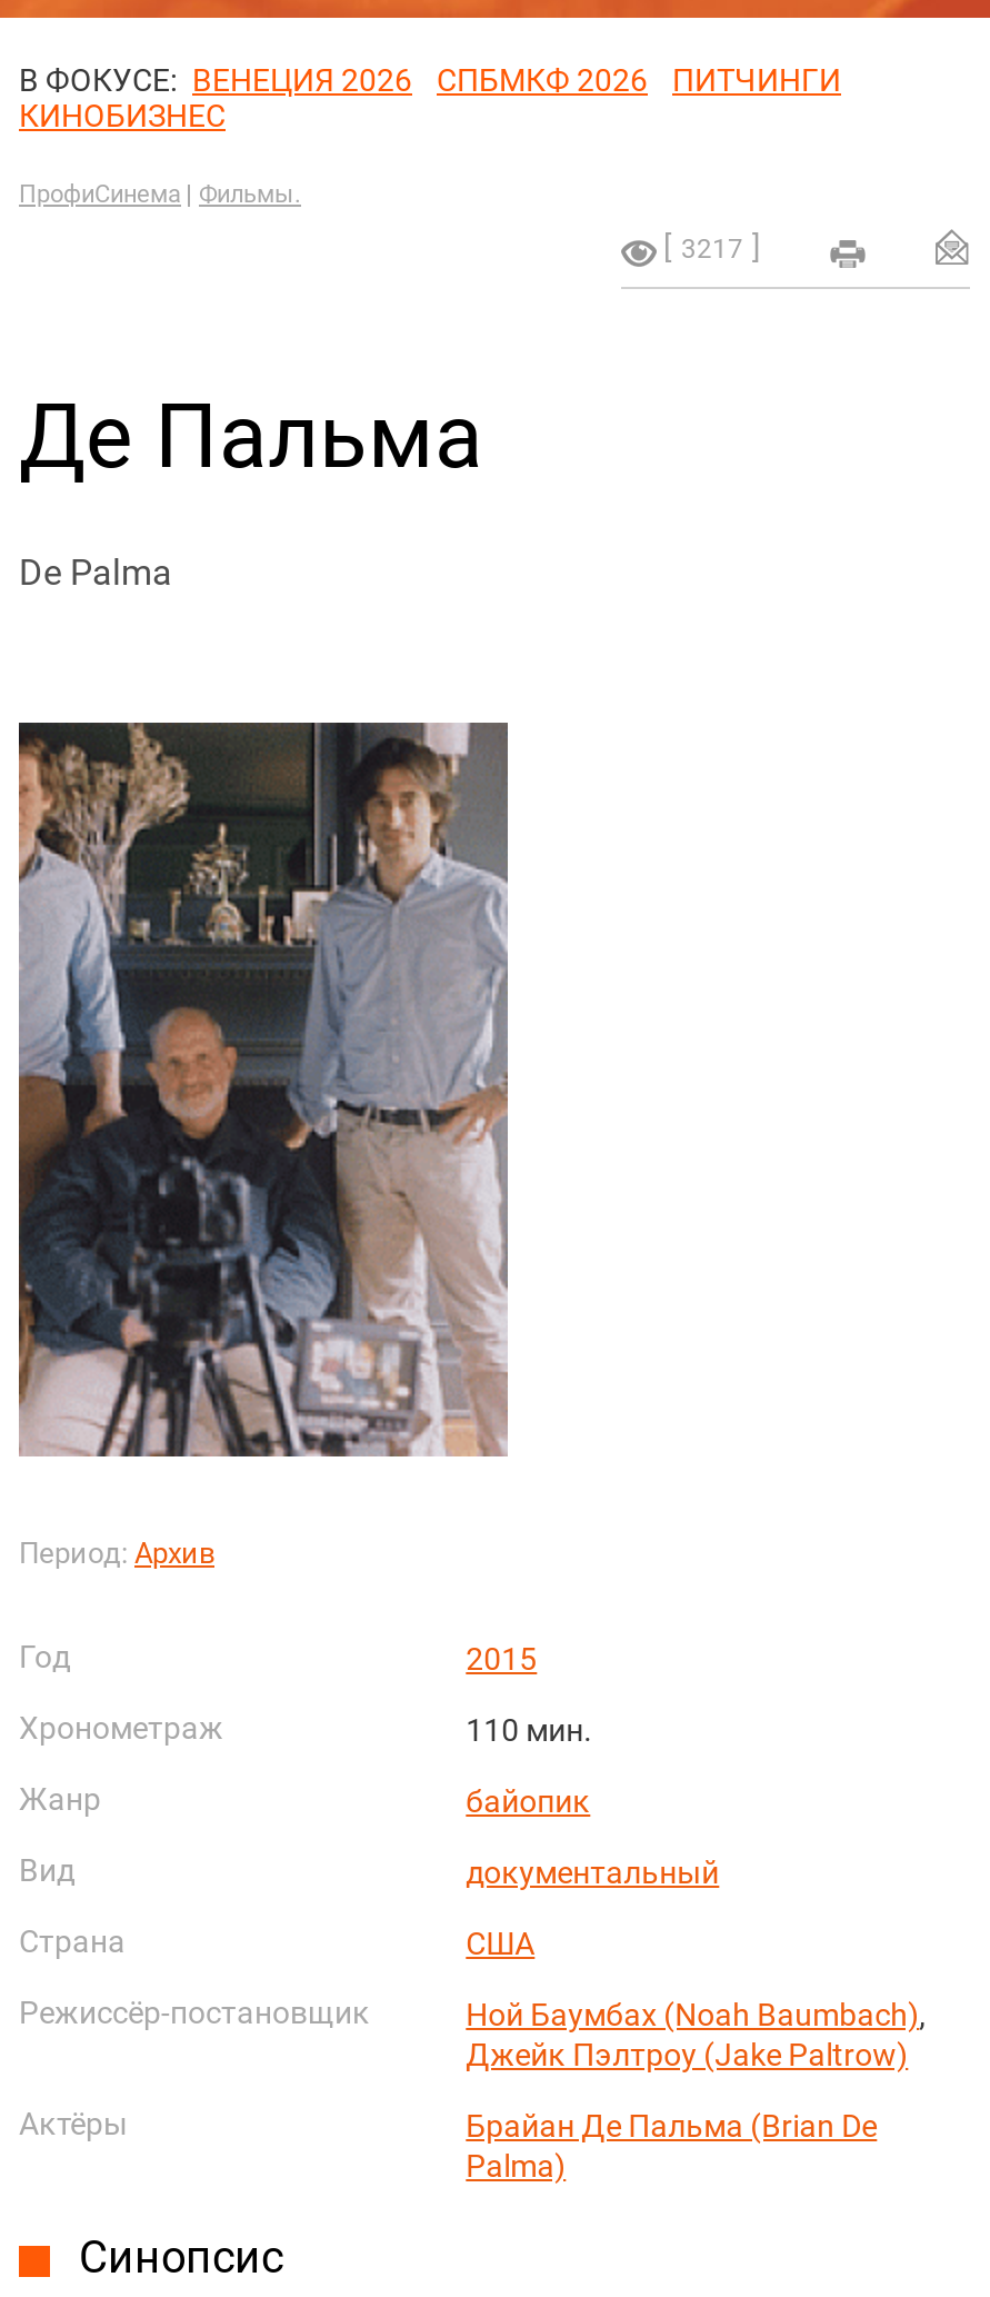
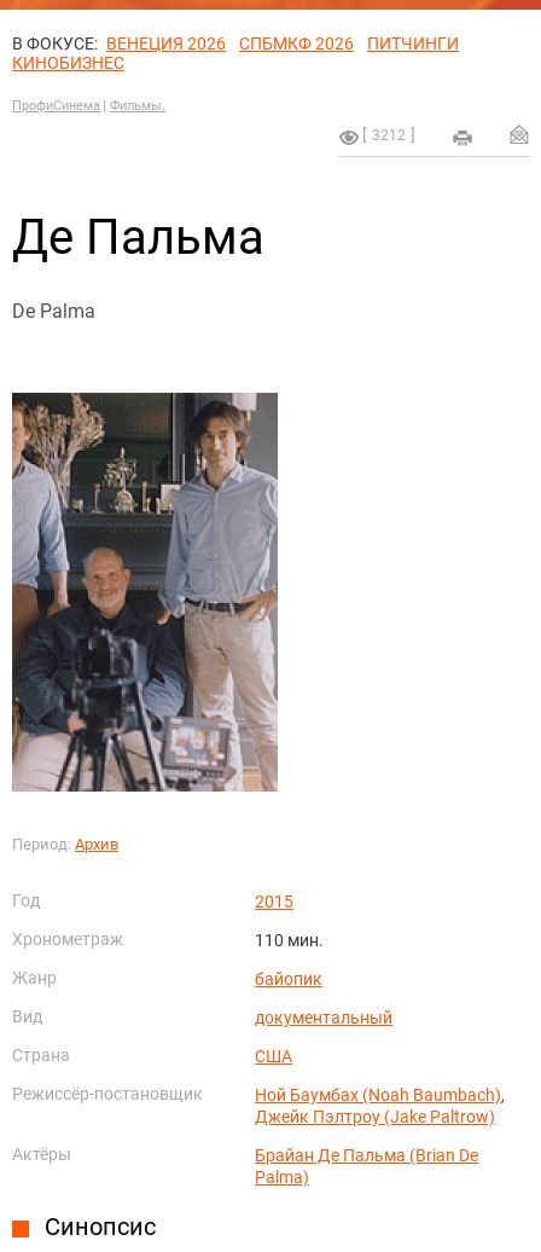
- 3217
+ 3212
